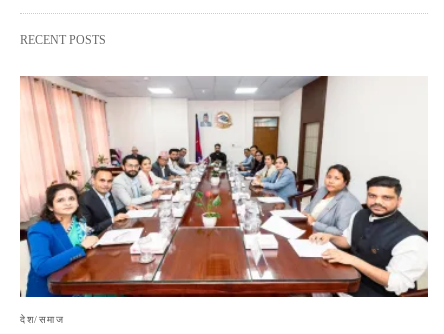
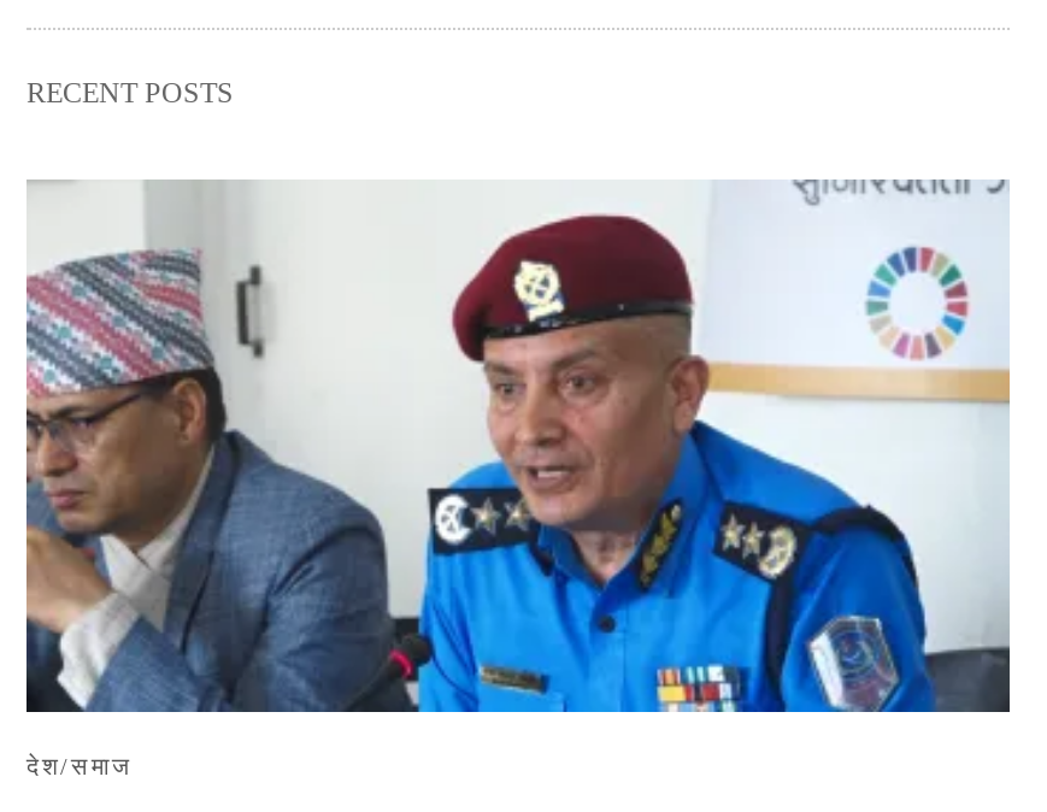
- [image]
+ [image]
